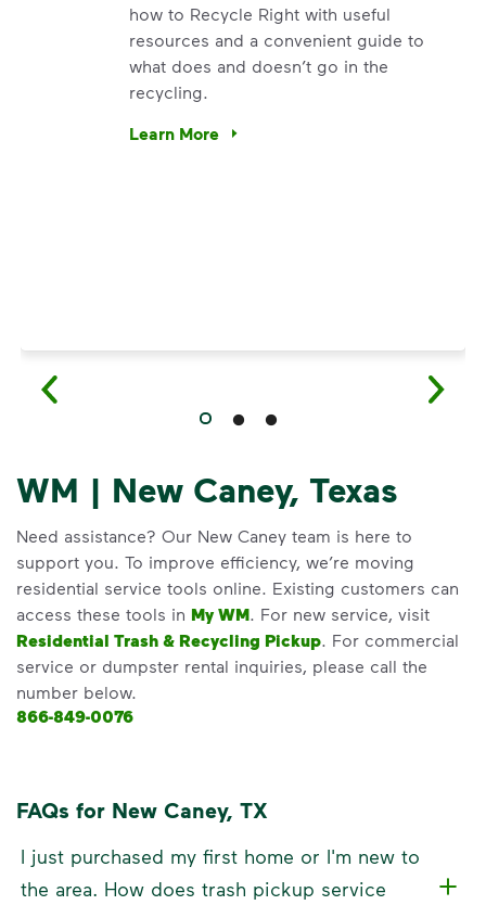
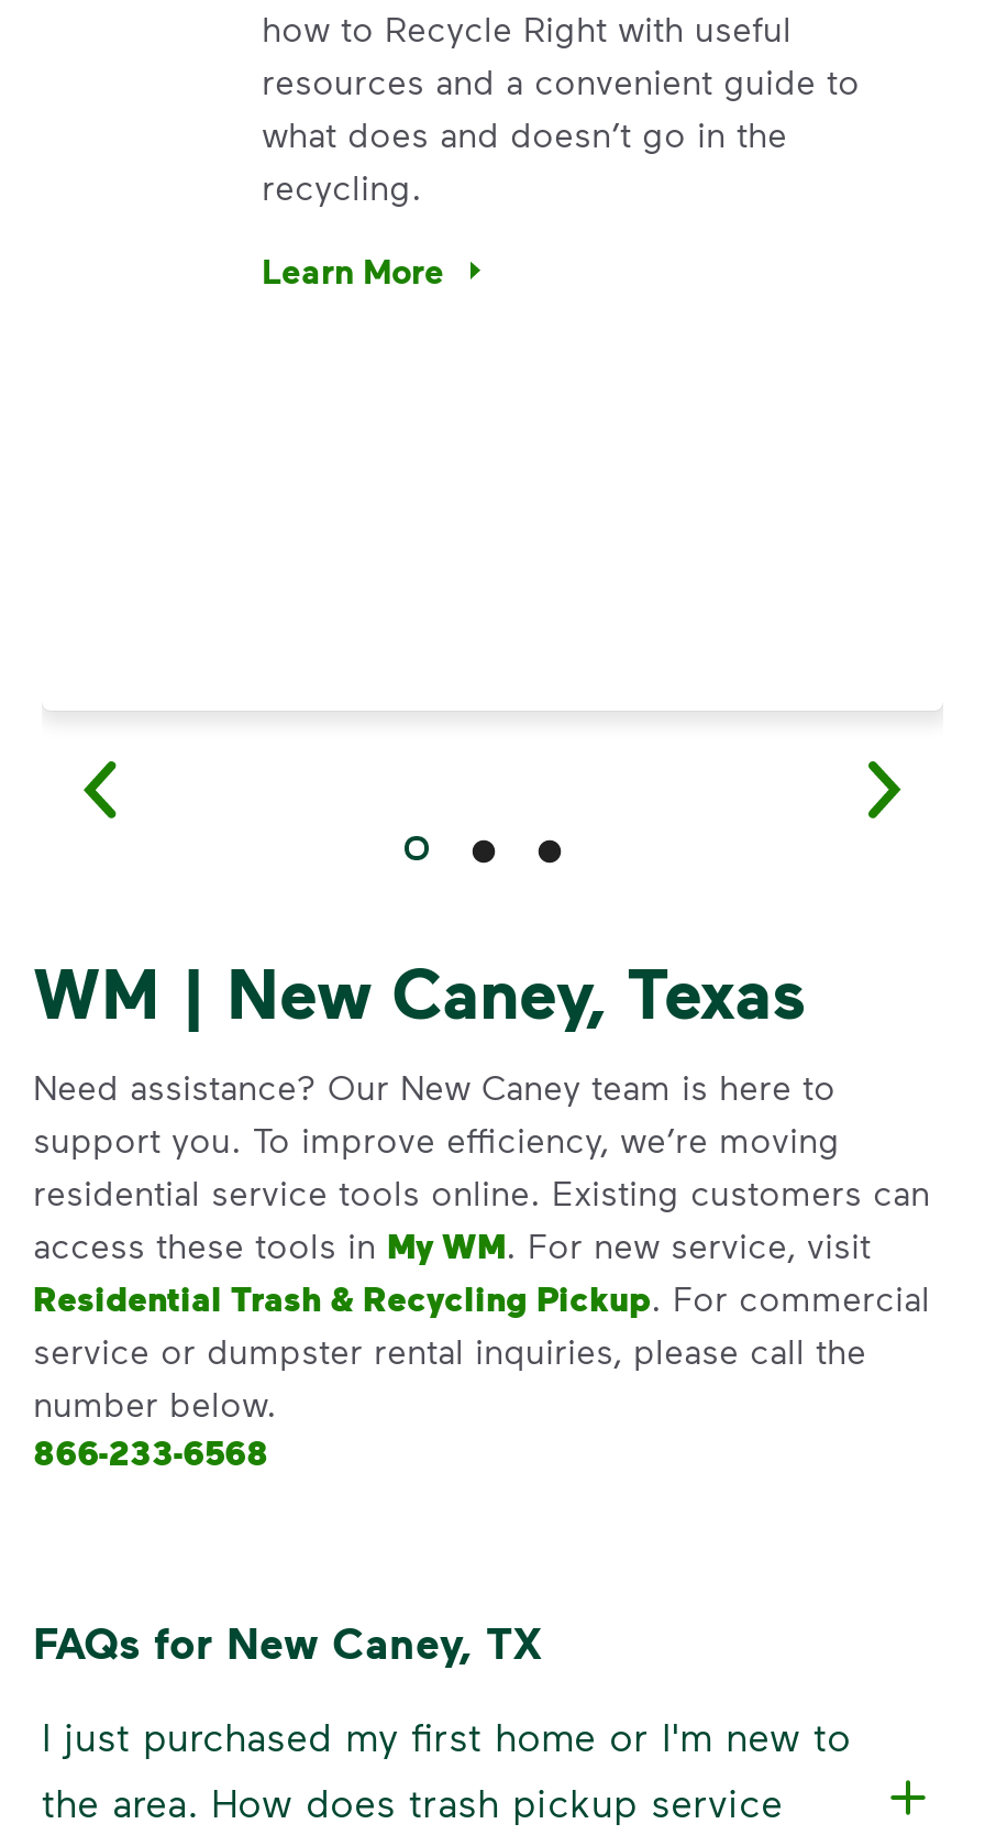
- 866-849-0076
+ 866-233-6568
